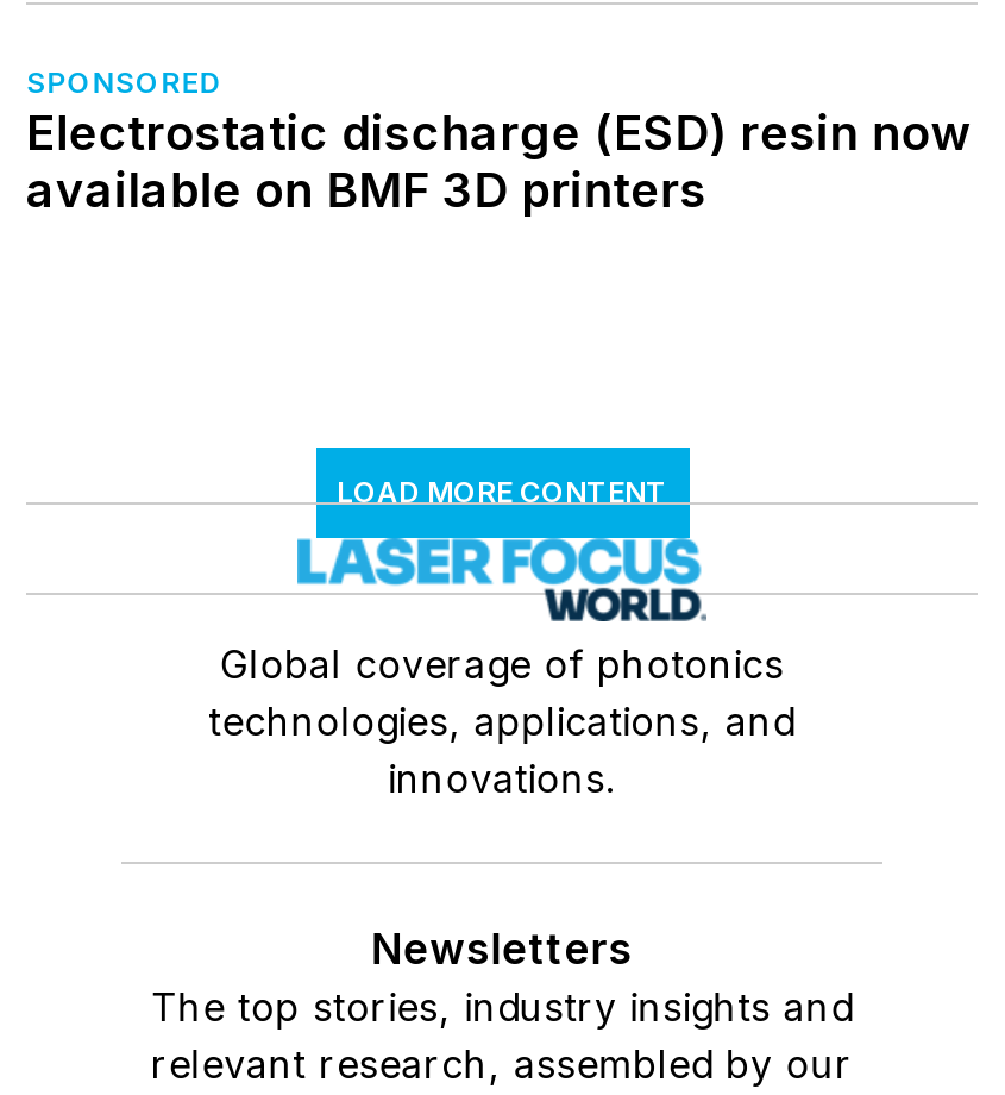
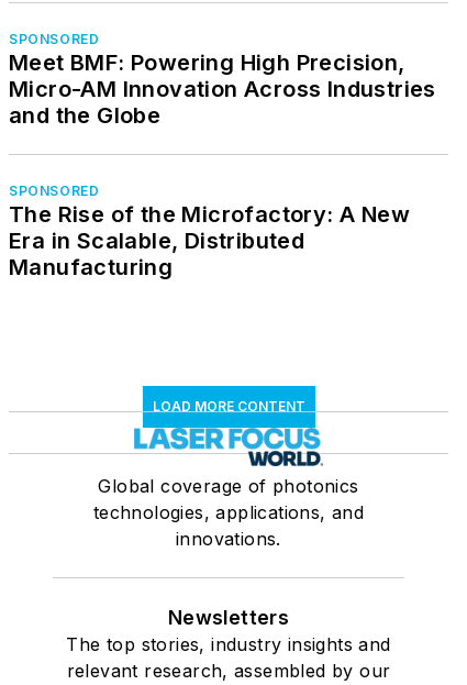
- Electrostatic discharge (ESD) resin now
- available on BMF 3D printers
+ Meet BMF: Powering High Precision,
+ Micro-AM Innovation Across Industries
+ and the Globe
+ SPONSORED
+ The Rise of the Microfactory: A New
+ Era in Scalable, Distributed
+ Manufacturing
